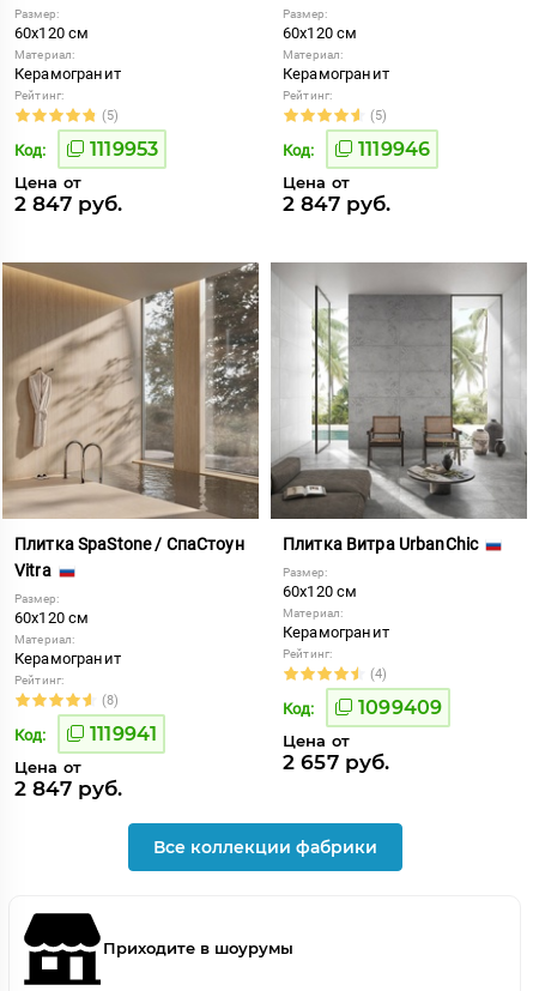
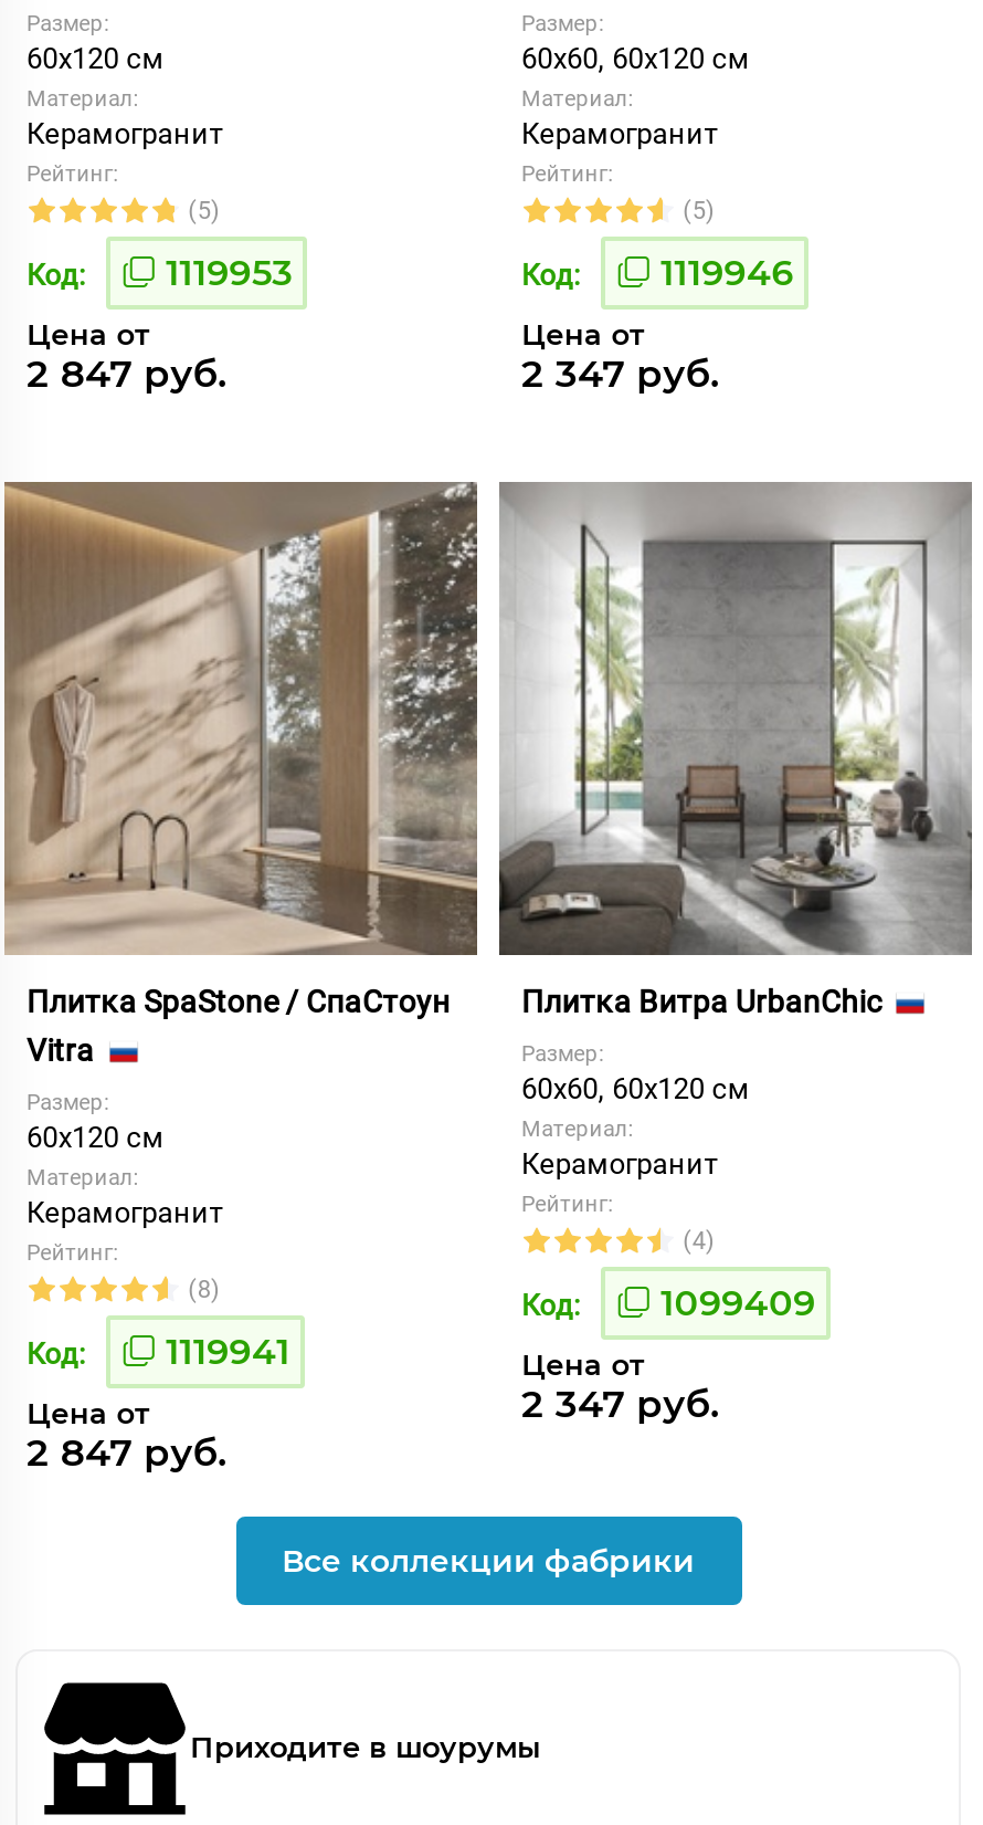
- 60x120 см
+ 60x60, 60x120 см

- 2 847 руб.
+ 2 347 руб.

- 60x120 см
+ 60x60, 60x120 см

- 2 657 руб.
+ 2 347 руб.
